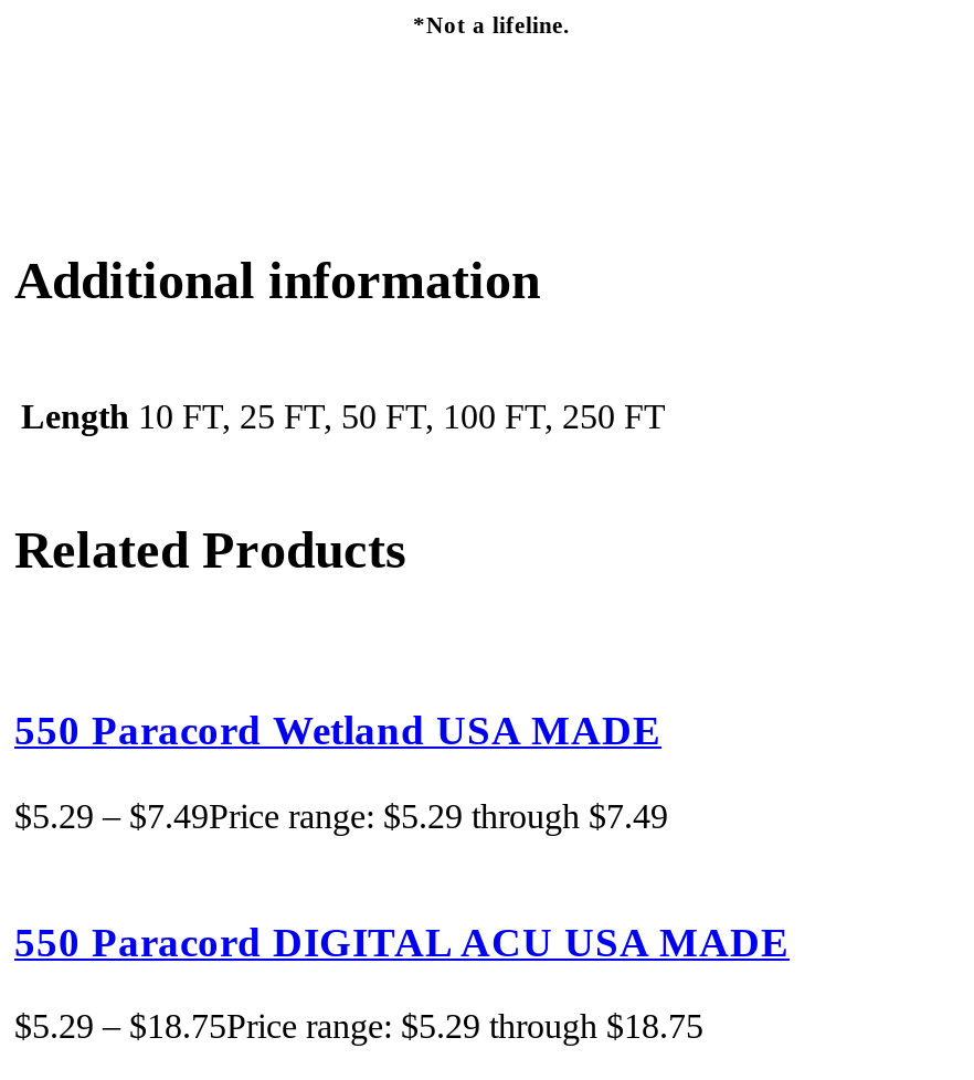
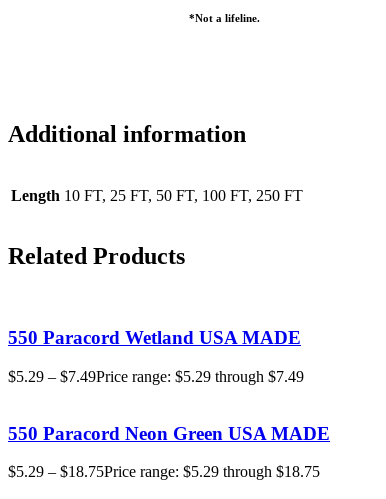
- 550 Paracord DIGITAL ACU USA MADE
+ 550 Paracord Neon Green USA MADE
